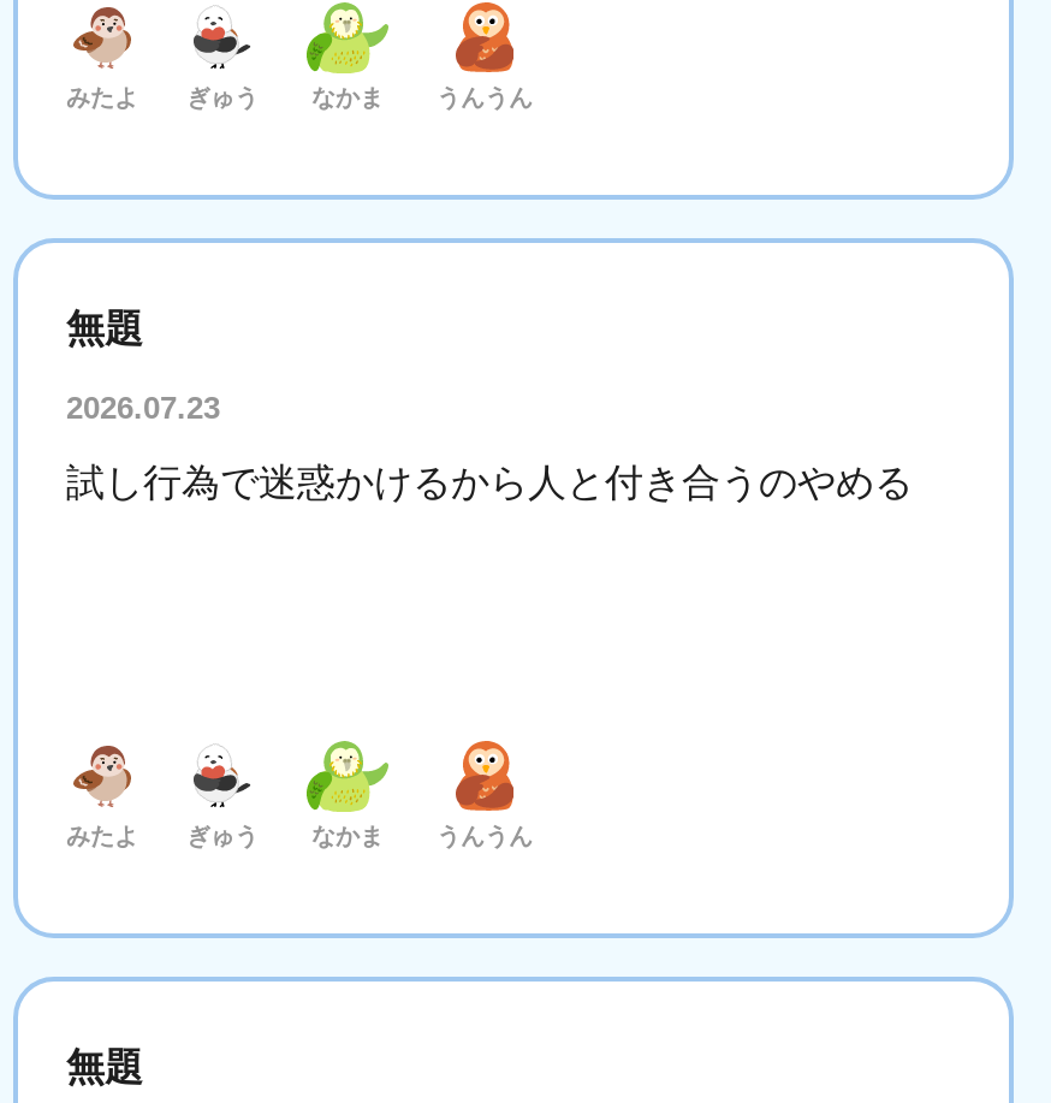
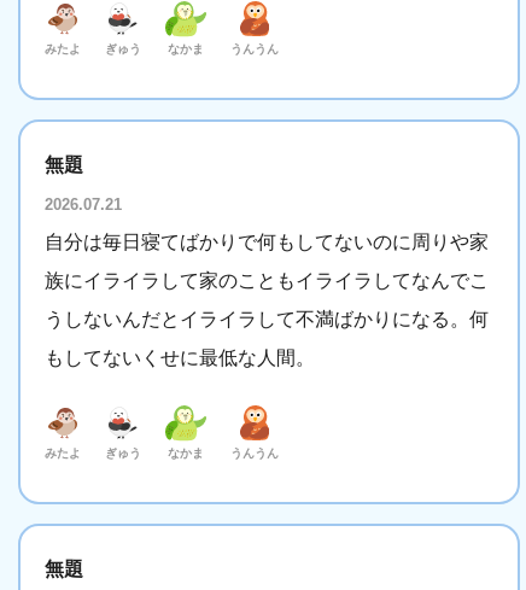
- 2026.07.23
- 試し行為で迷惑かけるから人と付き合うのやめる
+ 2026.07.21
+ 自分は毎日寝てばかりで何もしてないのに周りや家
+ 族にイライラして家のこともイライラしてなんでこ
+ うしないんだとイライラして不満ばかりになる。何
+ もしてないくせに最低な人間。
